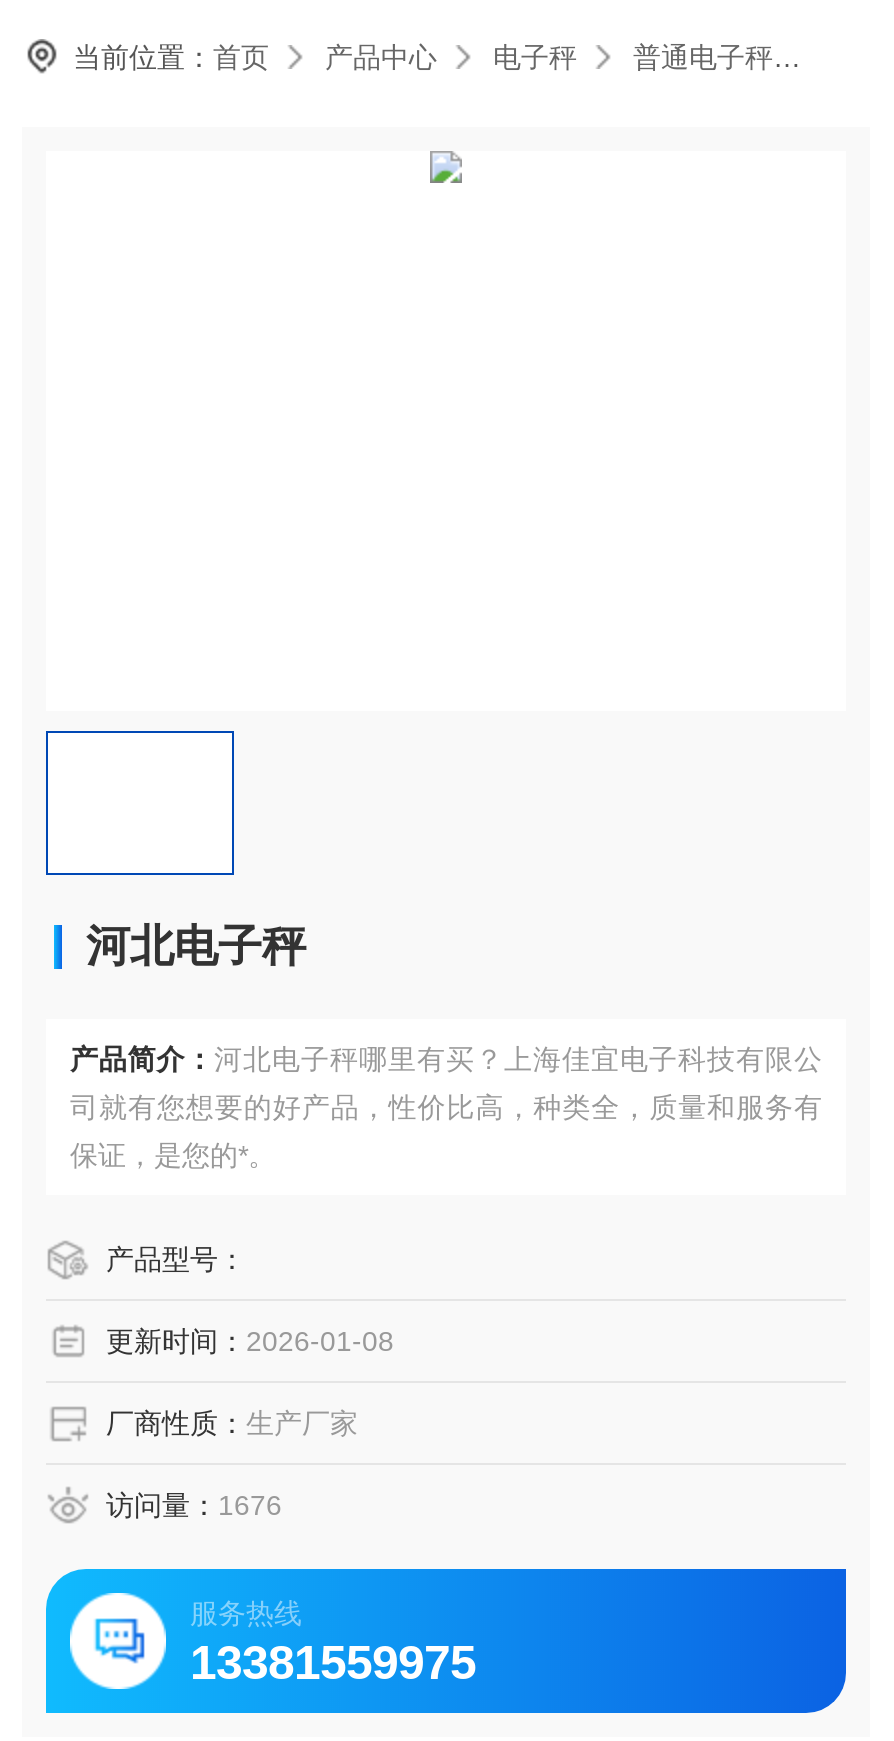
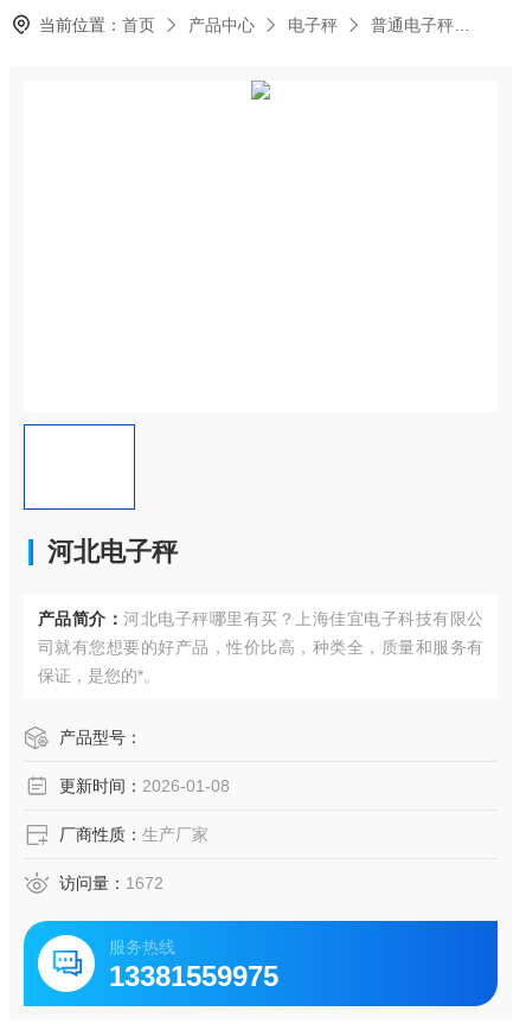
- 访问量：1676
+ 访问量：1672
